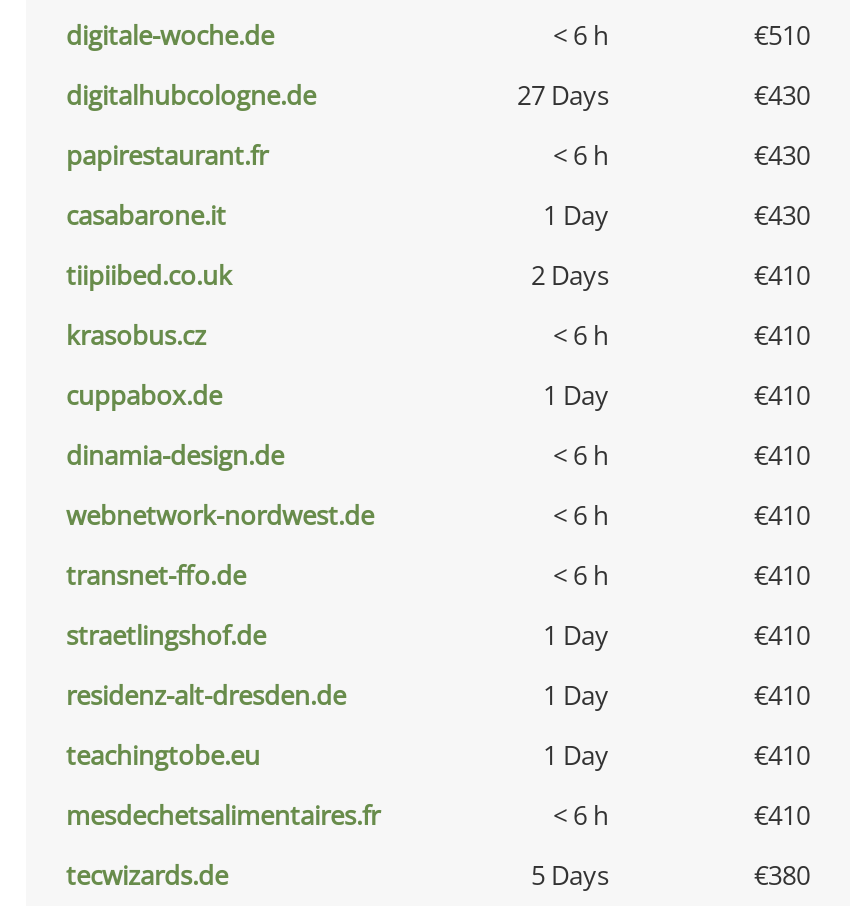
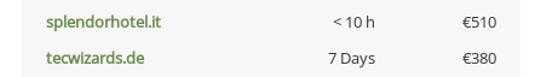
- digitale-woche.de
- < 6 h
+ splendorhotel.it
+ < 10 h

- digitalhubcologne.de
- 27 Days
- €430
- papirestaurant.fr
- < 6 h
- €430
- casabarone.it
- 1 Day
- €430
- tiipiibed.co.uk
- 2 Days
- €410
- krasobus.cz
- < 6 h
- €410
- cuppabox.de
- 1 Day
- €410
- dinamia-design.de
- < 6 h
- €410
- webnetwork-nordwest.de
- < 6 h
- €410
- transnet-ffo.de
- < 6 h
- €410
- straetlingshof.de
- 1 Day
- €410
- residenz-alt-dresden.de
- 1 Day
- €410
- teachingtobe.eu
- 1 Day
- €410
- mesdechetsalimentaires.fr
- < 6 h
- €410

- 5 Days
+ 7 Days
